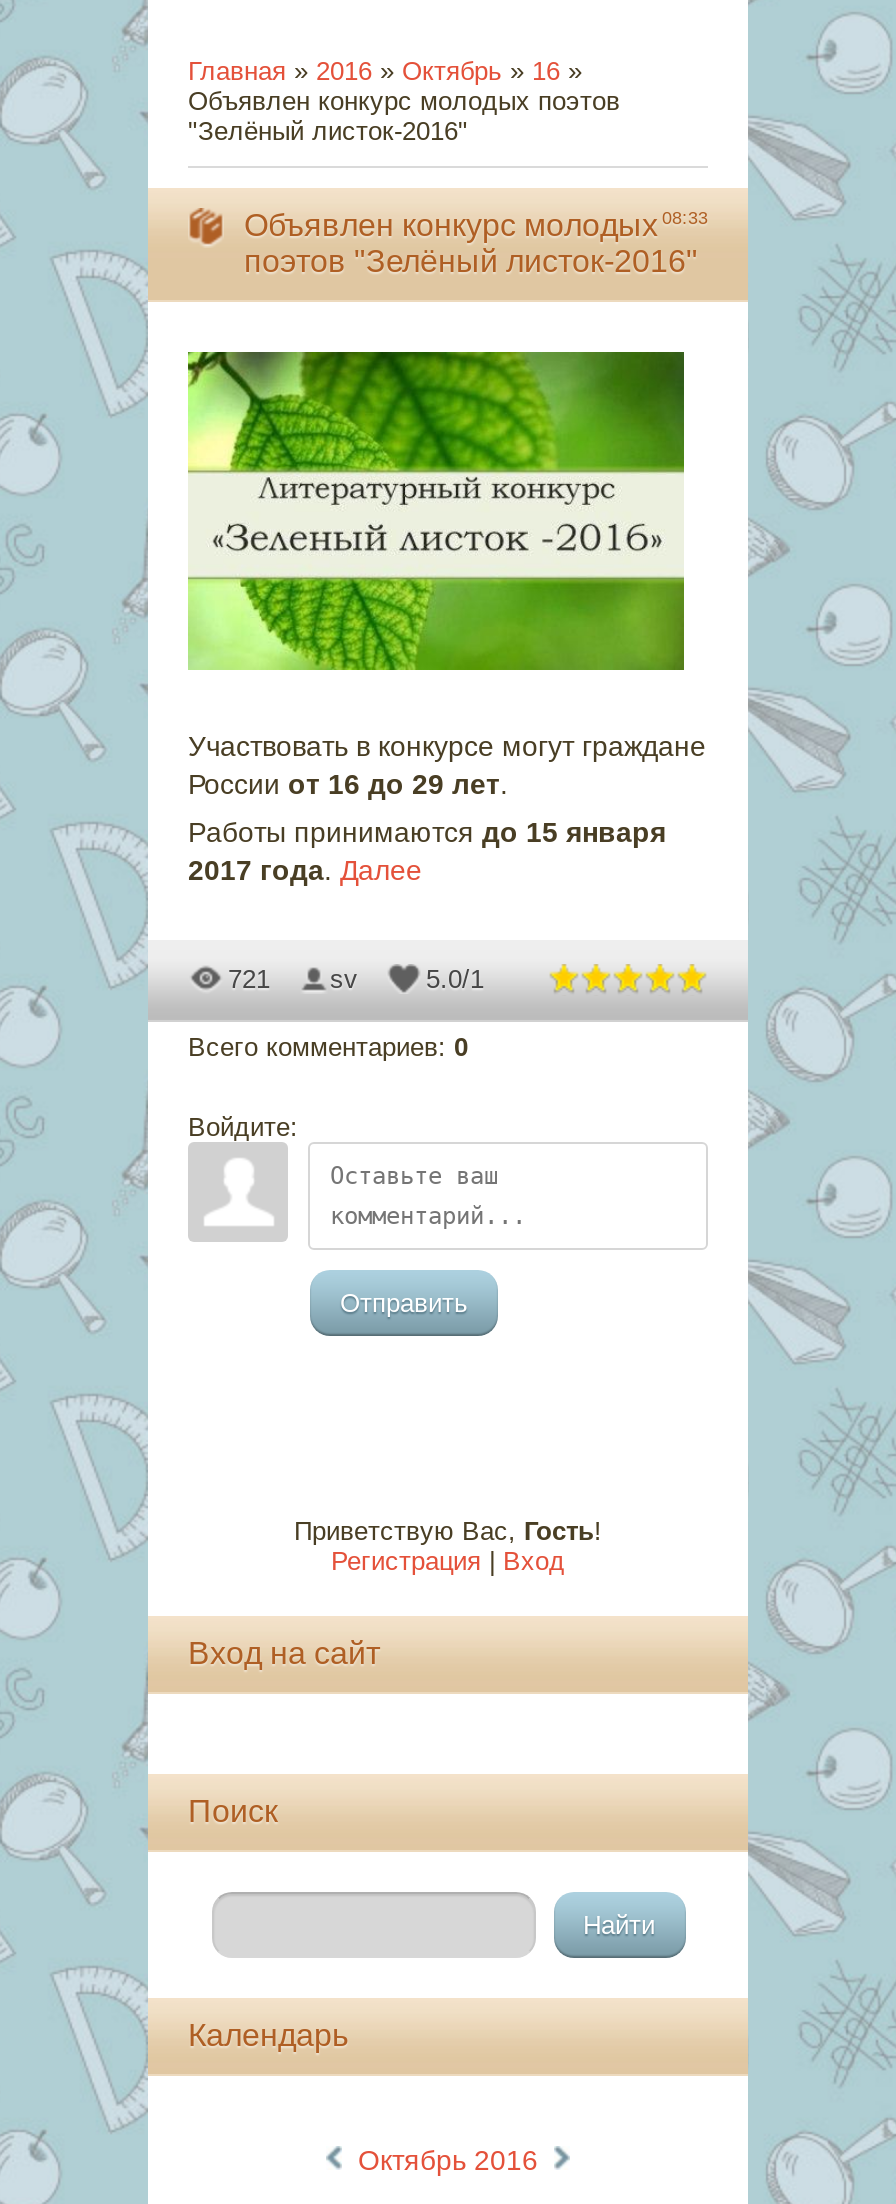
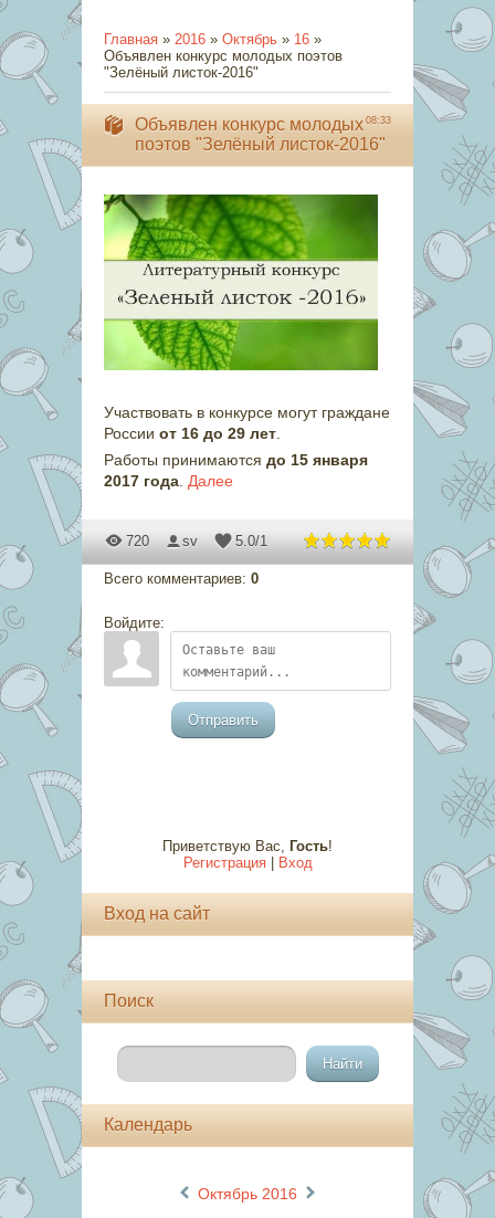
- 721 sv
+ 720 sv
